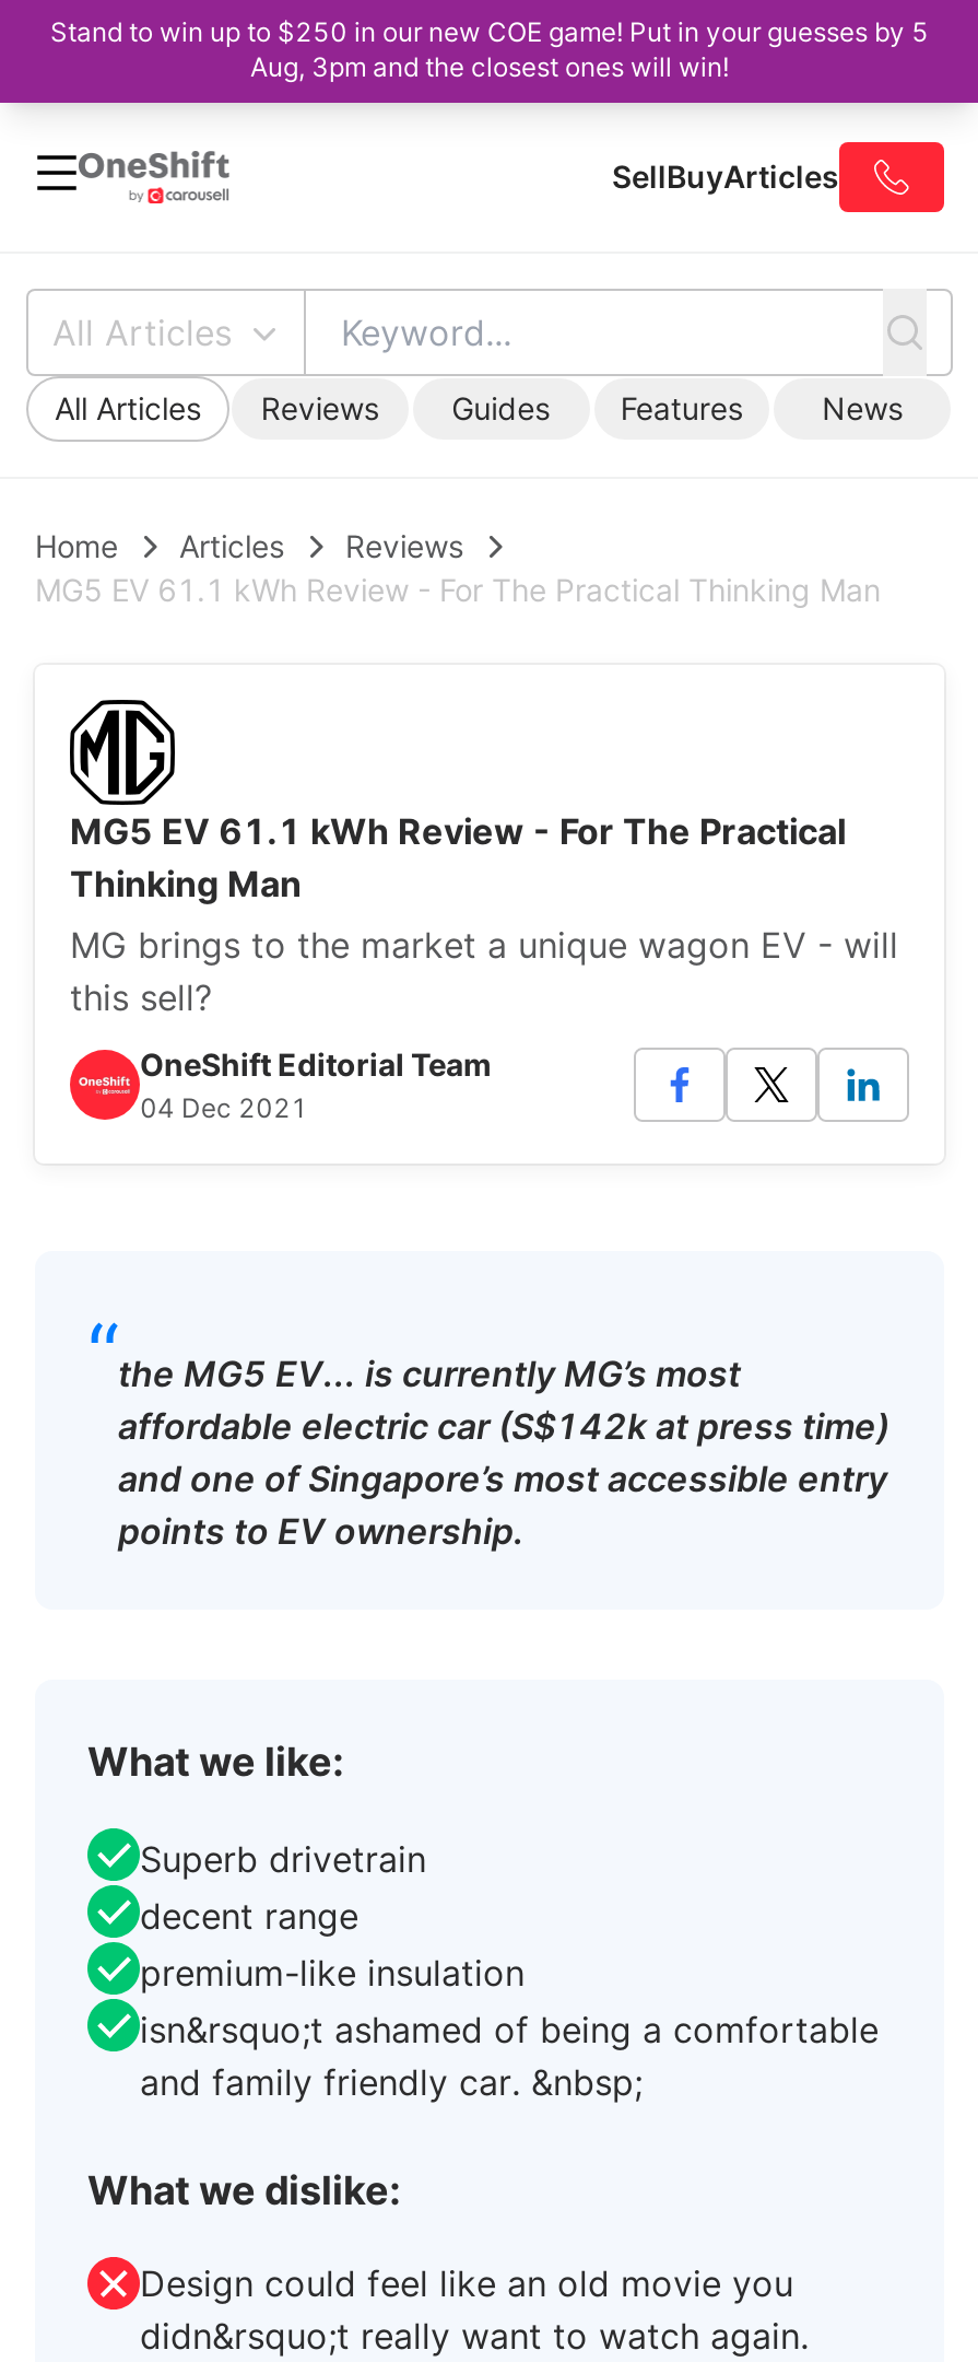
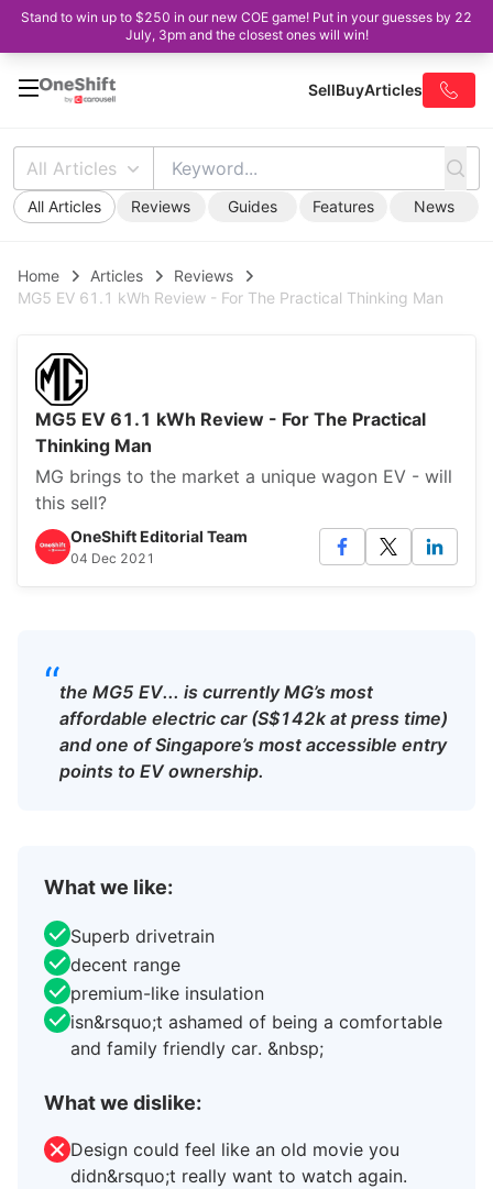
- Stand to win up to $250 in our new COE game! Put in your guesses by 5
+ Stand to win up to $250 in our new COE game! Put in your guesses by 22

- Aug, 3pm and the closest ones will win!
+ July, 3pm and the closest ones will win!
